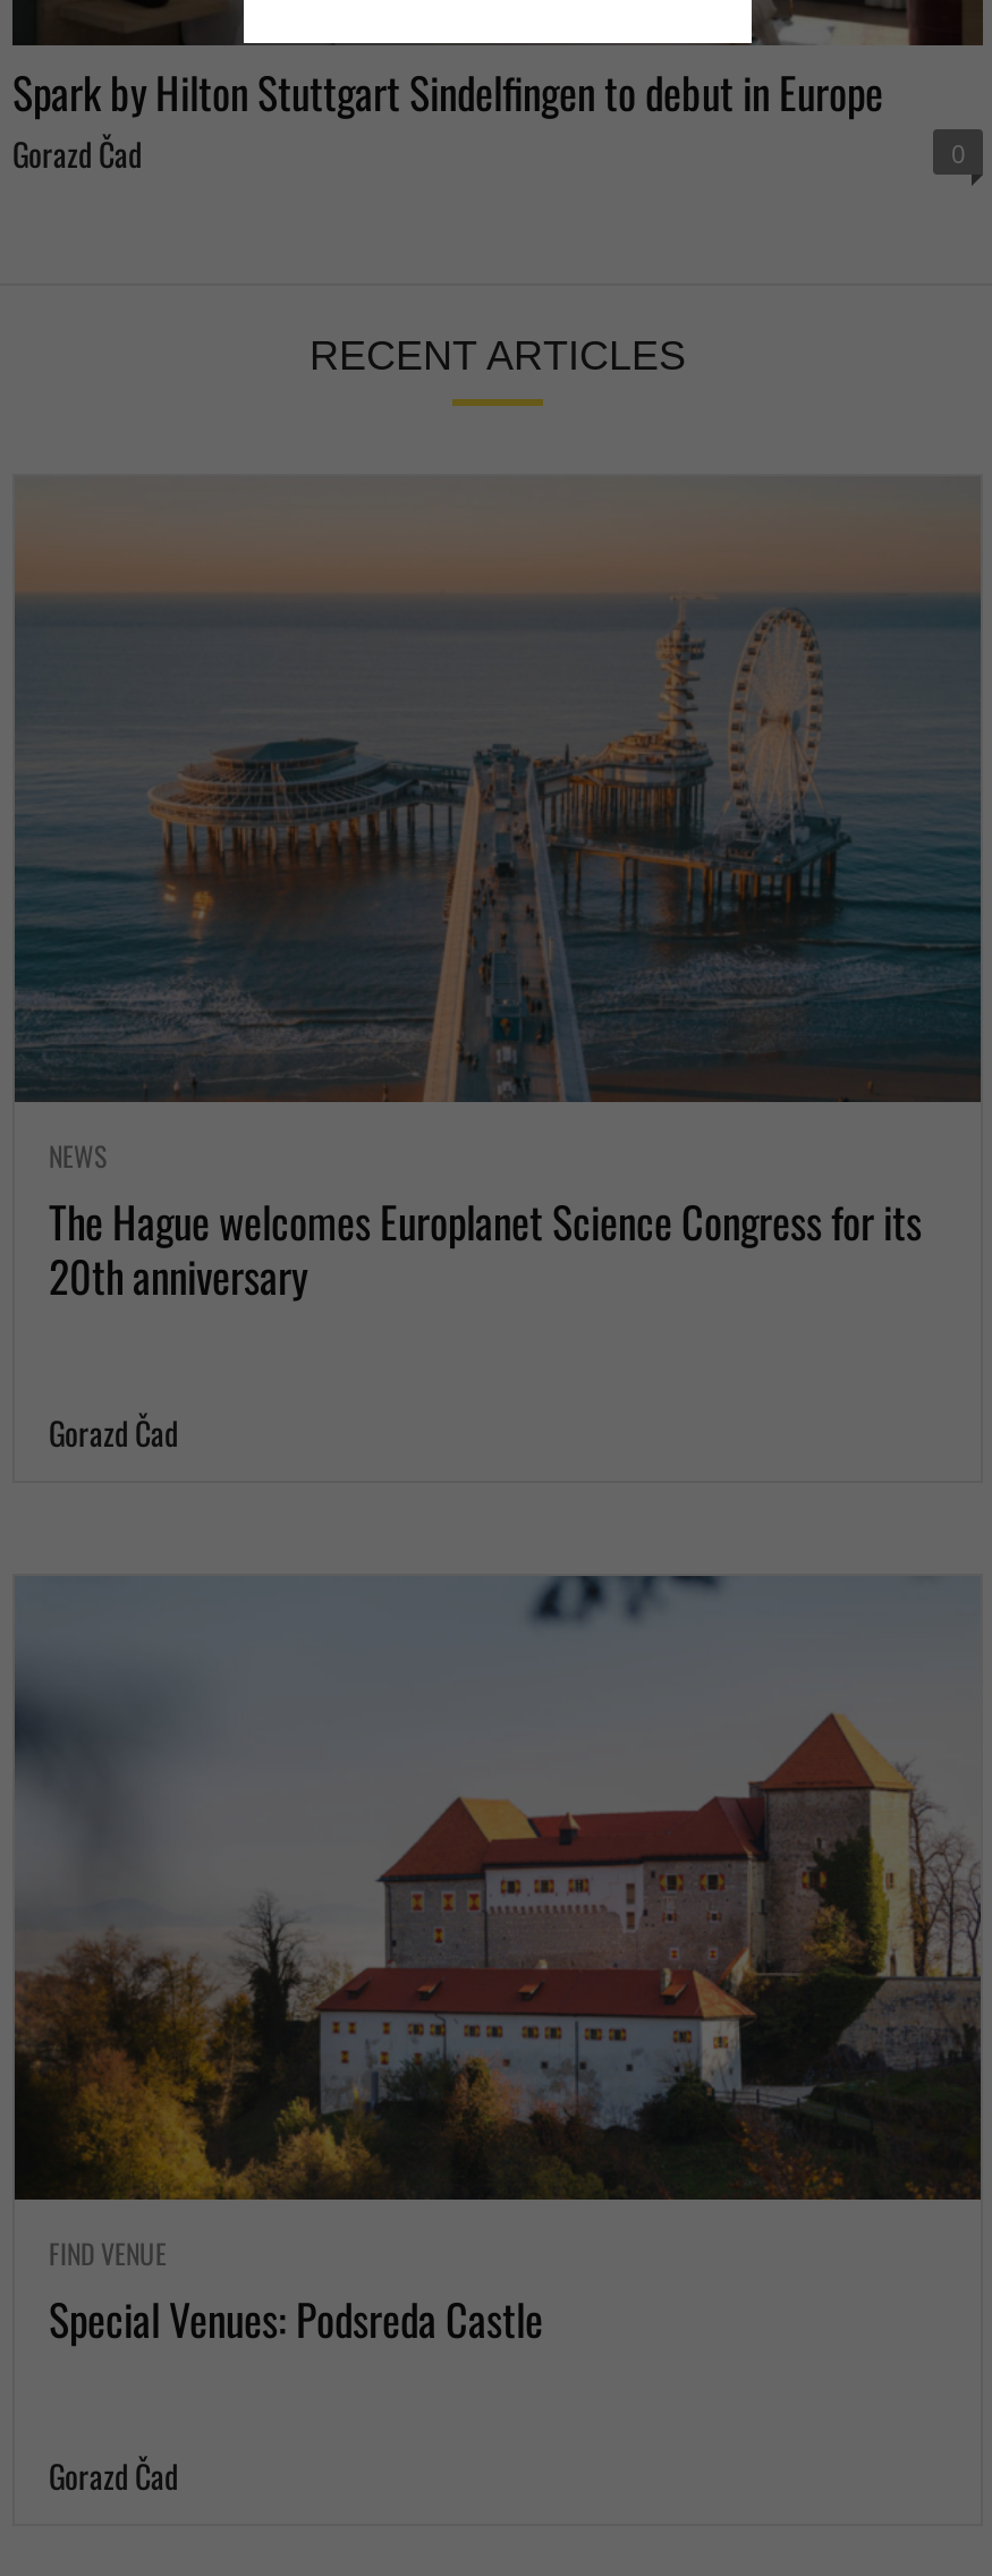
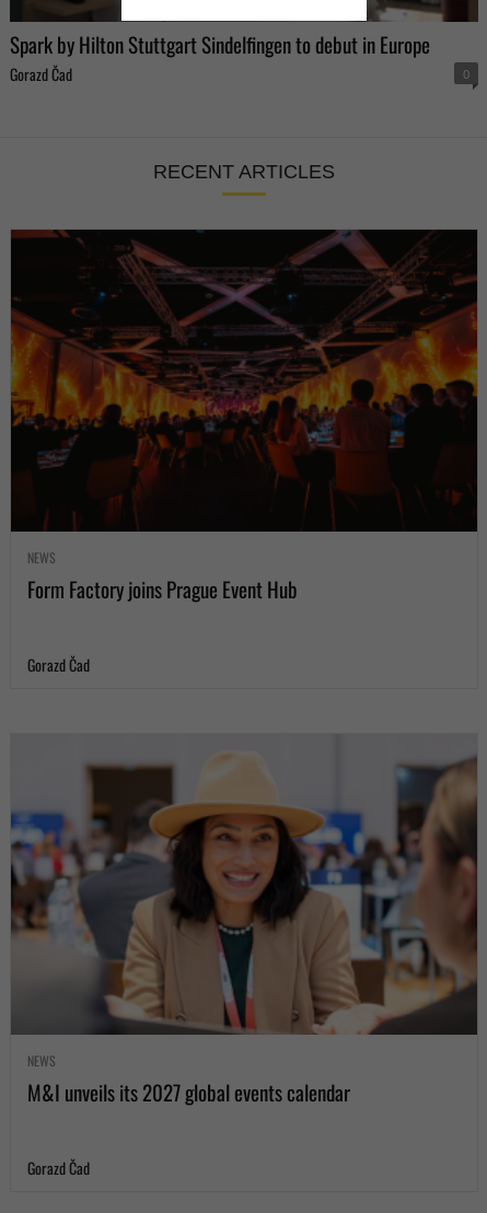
- [image]
- The Hague welcomes Europlanet Science Congress for its
- 20th anniversary
+ [image]
+ Form Factory joins Prague Event Hub

- [image]
- FIND VENUE
- Special Venues: Podsreda Castle
+ [image]
+ NEWS
+ M&I unveils its 2027 global events calendar
